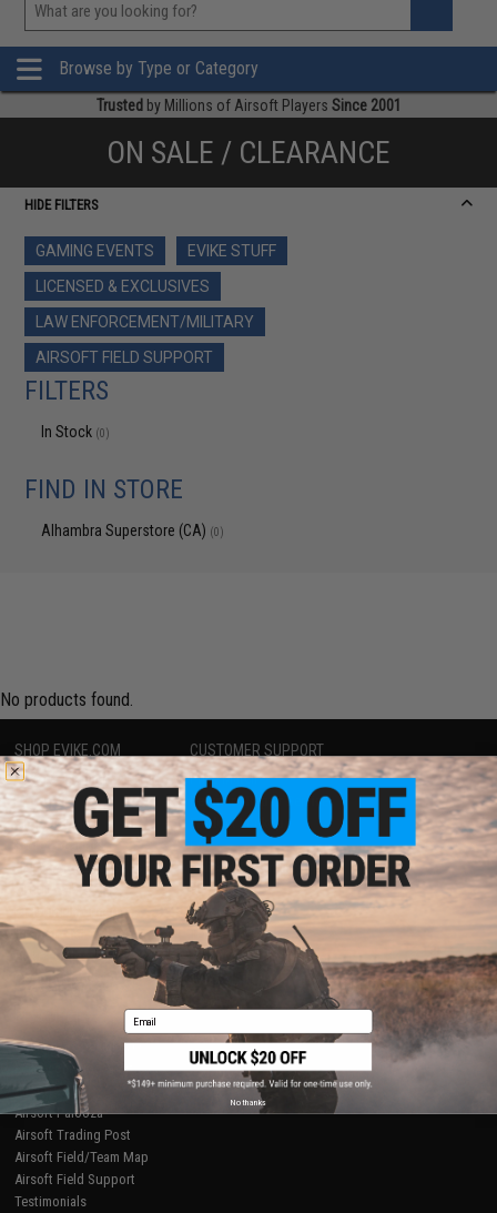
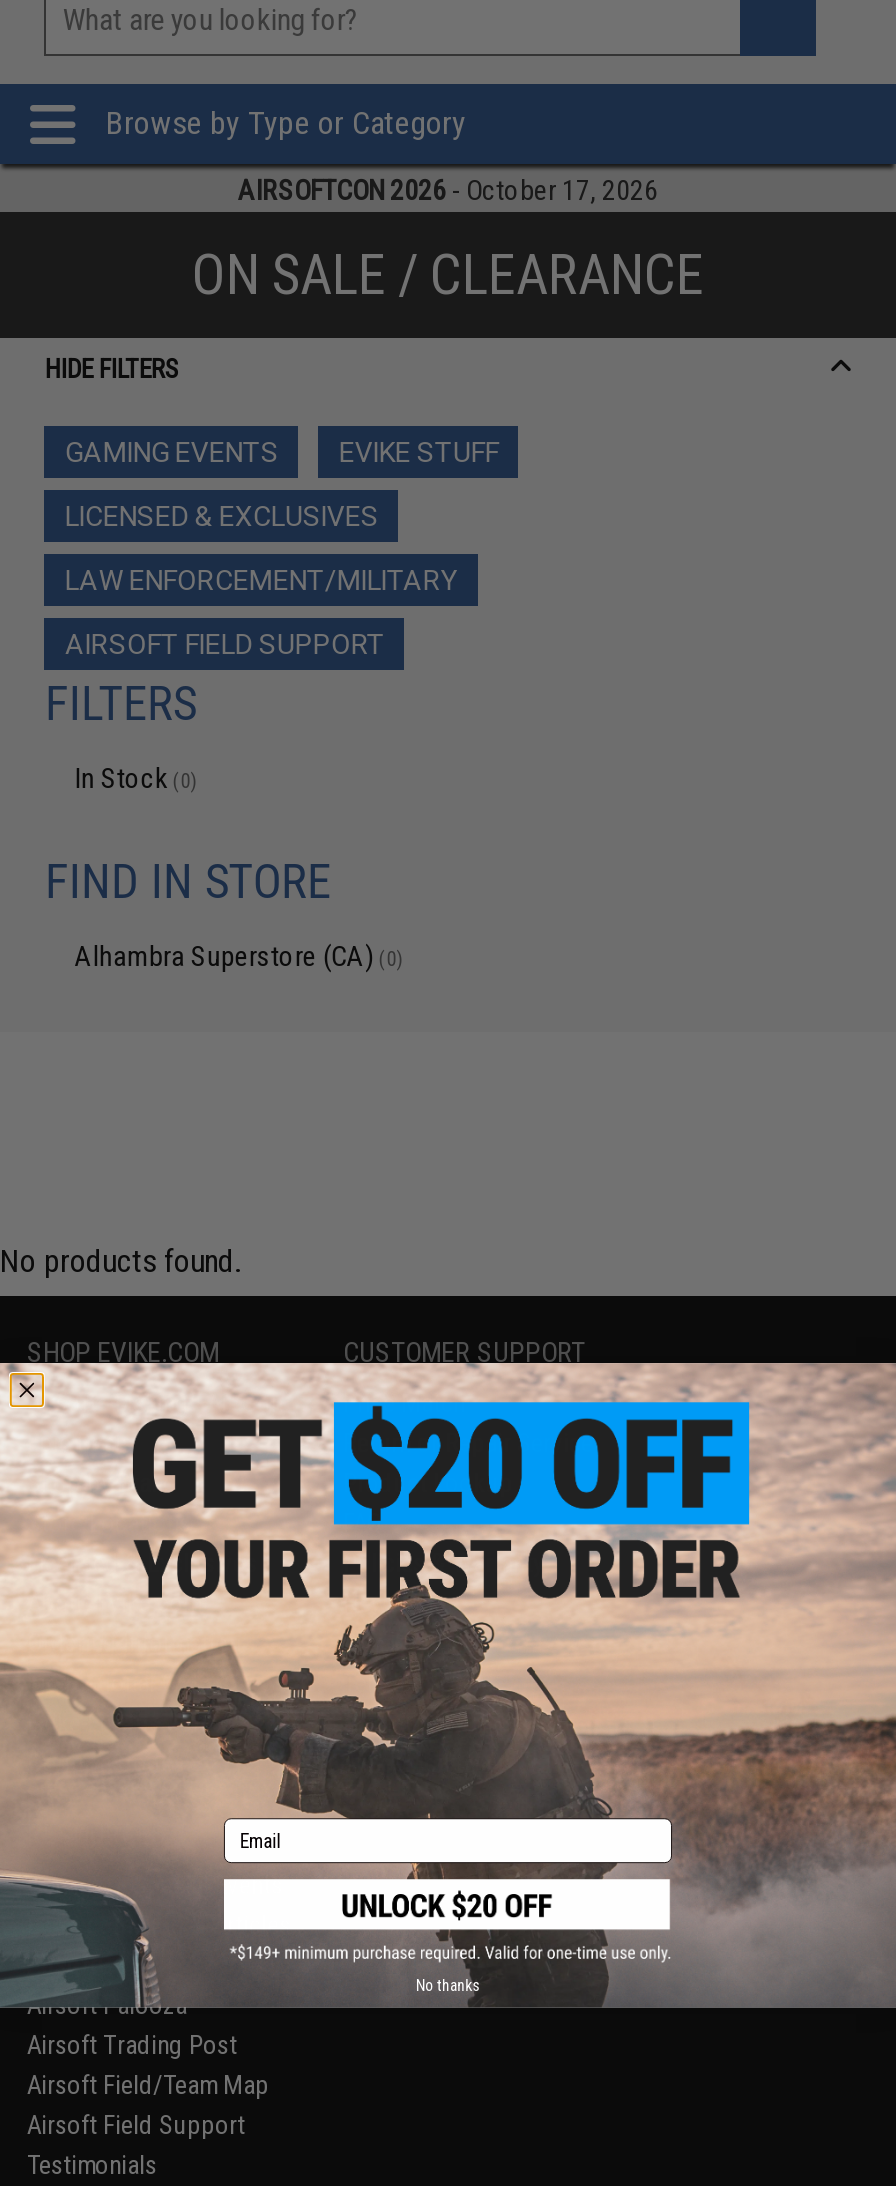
- Trusted by Millions of Airsoft Players Since 2001
+ AIRSOFTCON 2026 - October 17, 2026
